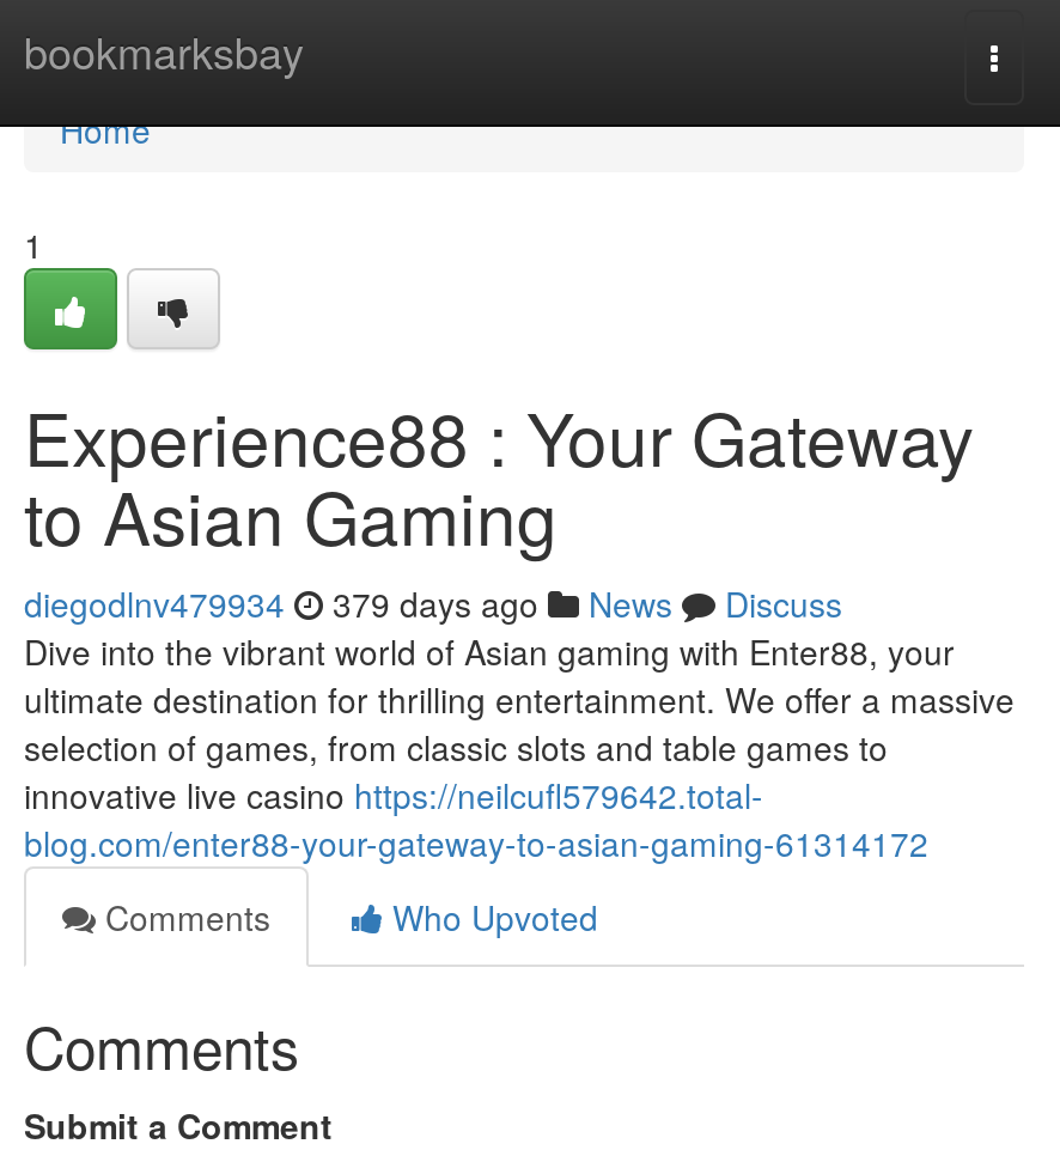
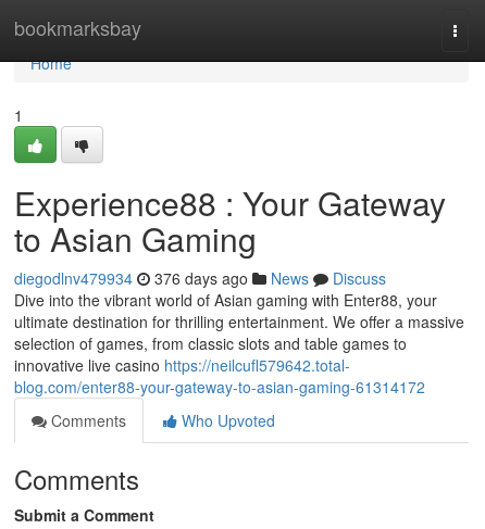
- diegodlnv479934 379 days ago News Discuss
+ diegodlnv479934 376 days ago News Discuss
